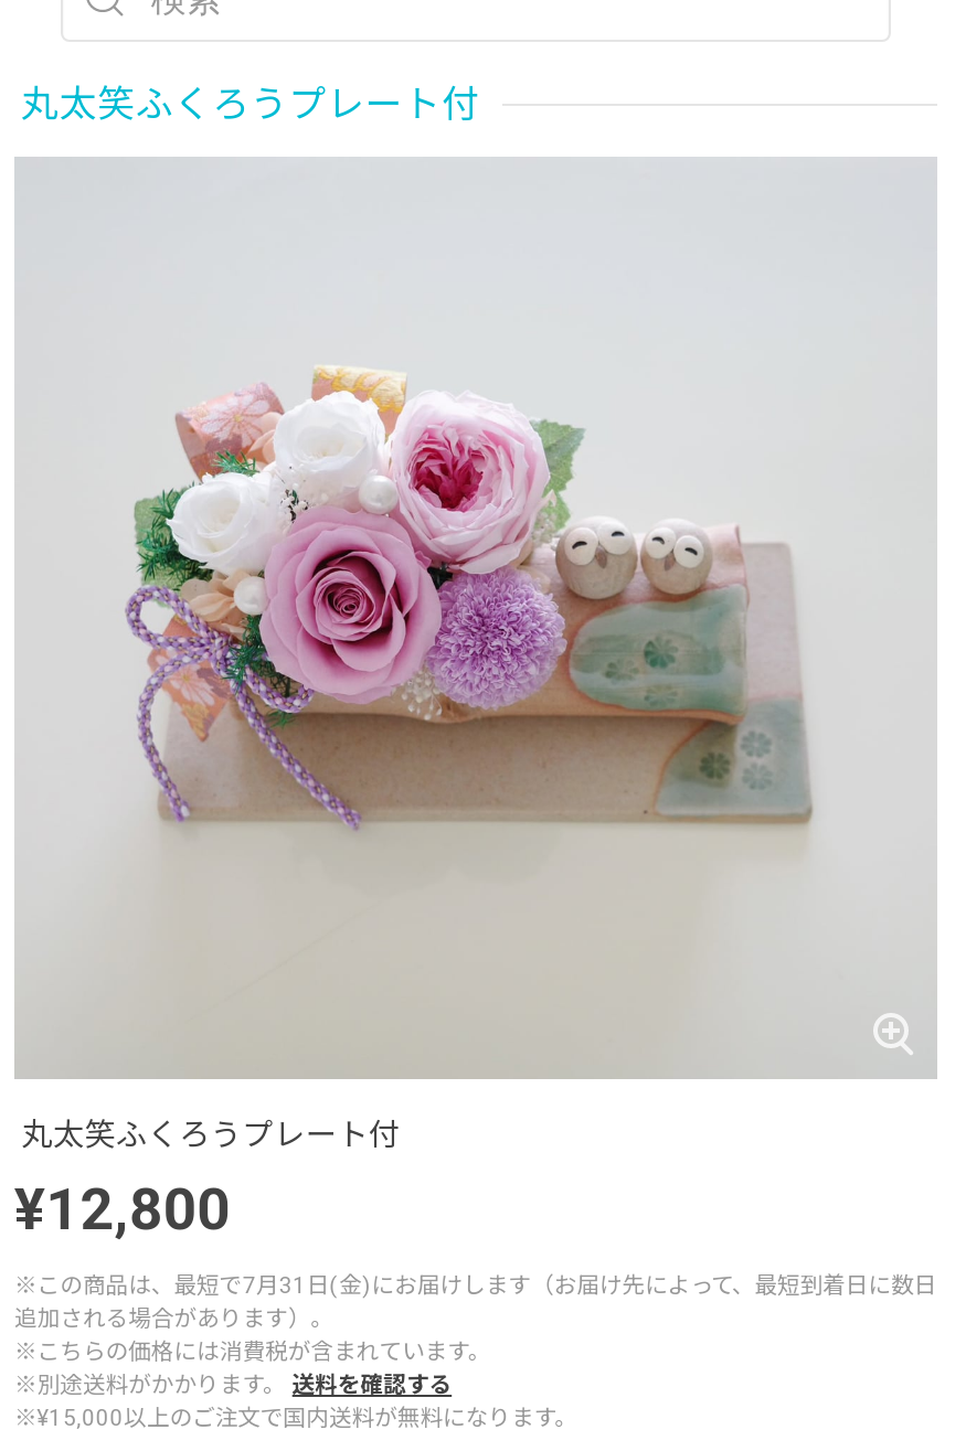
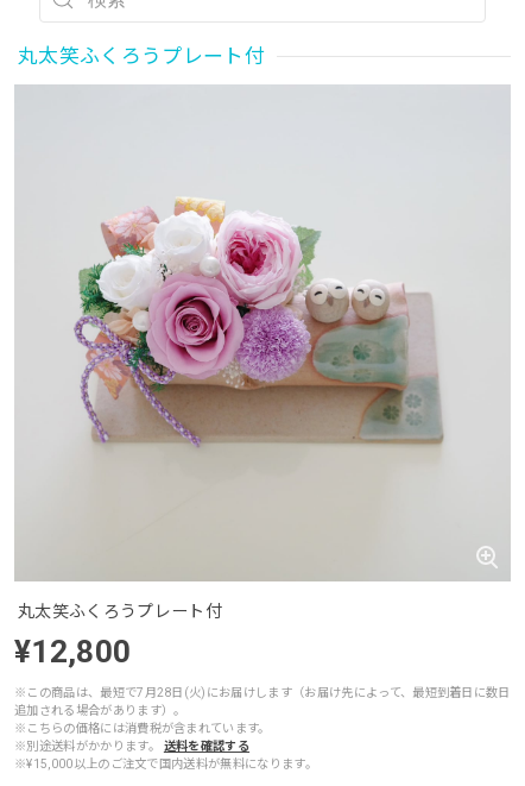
- ※この商品は、最短で7月31日(金)にお届けします（お届け先によって、最短到着日に数日
+ ※この商品は、最短で7月28日(火)にお届けします（お届け先によって、最短到着日に数日
